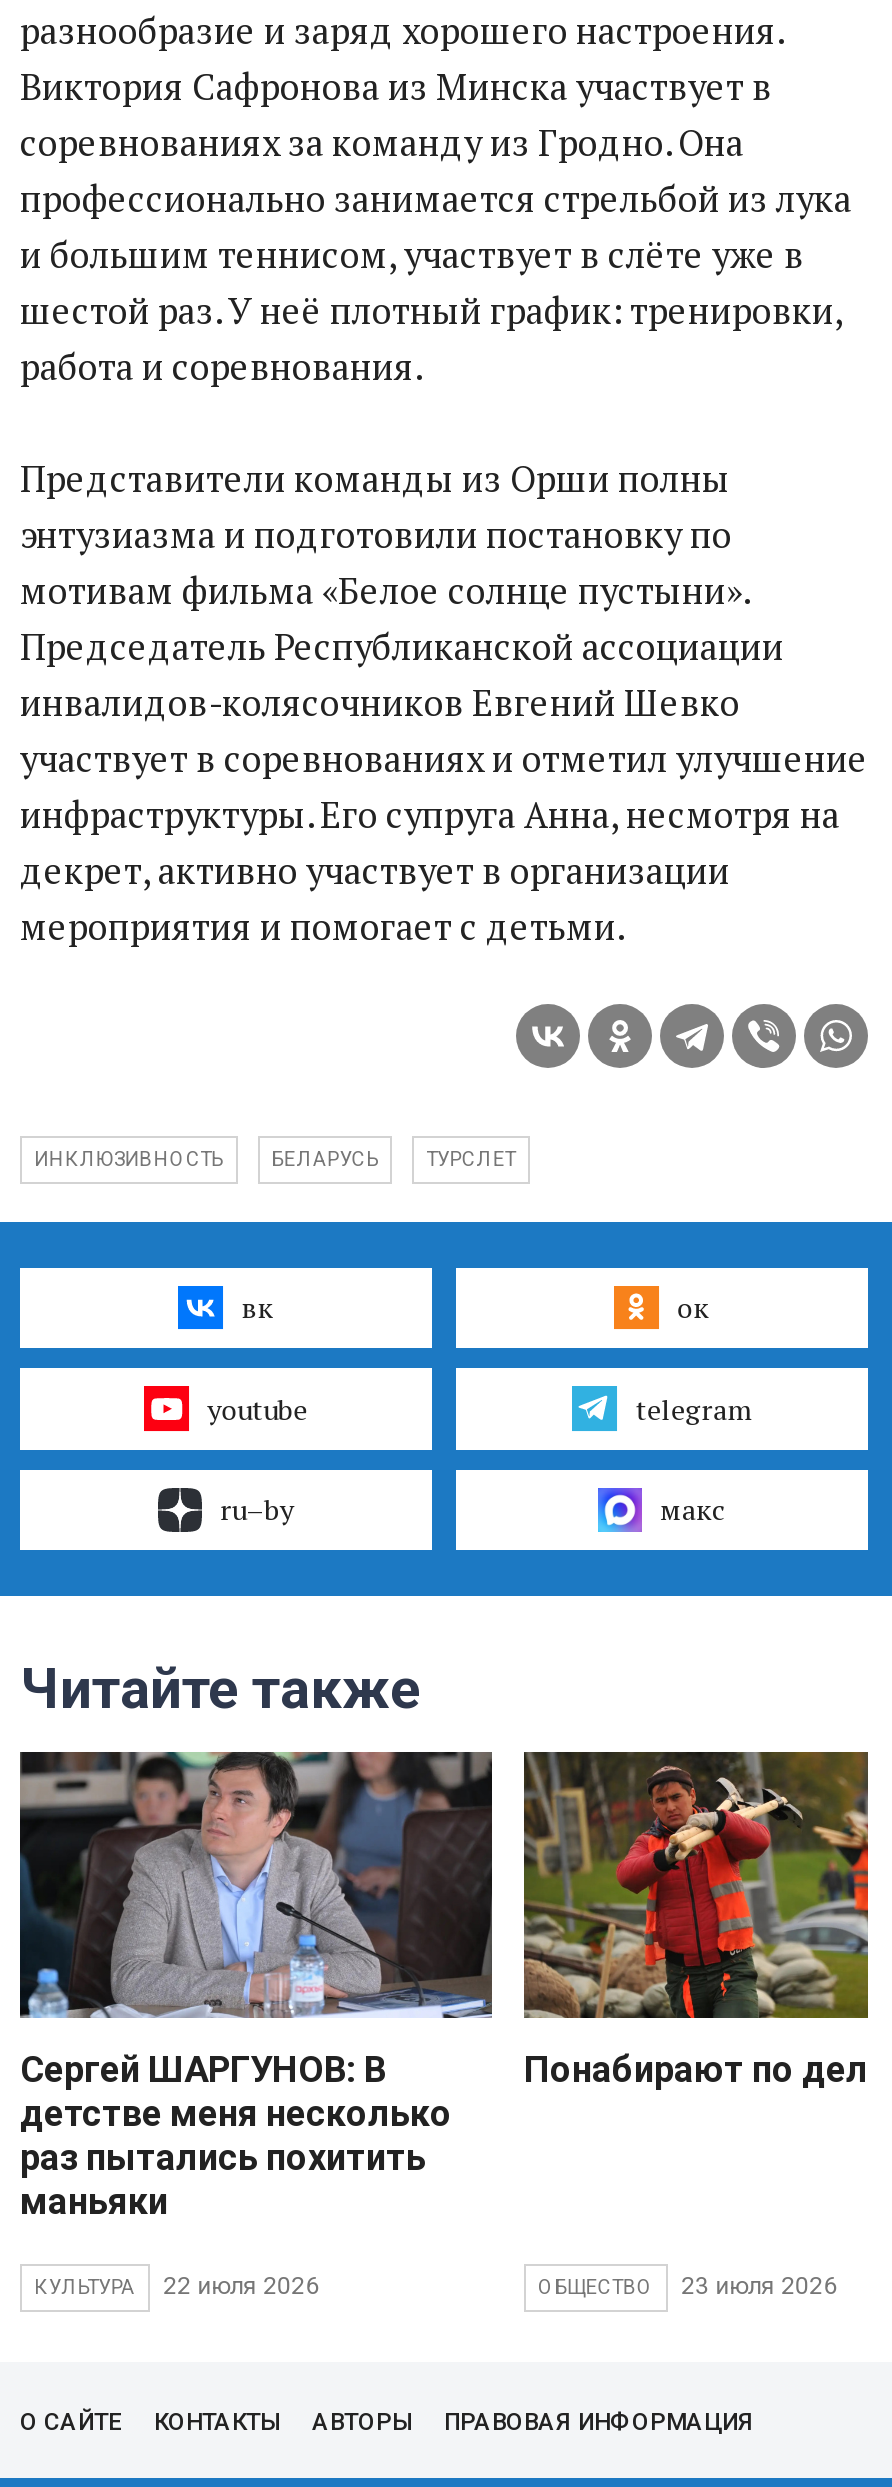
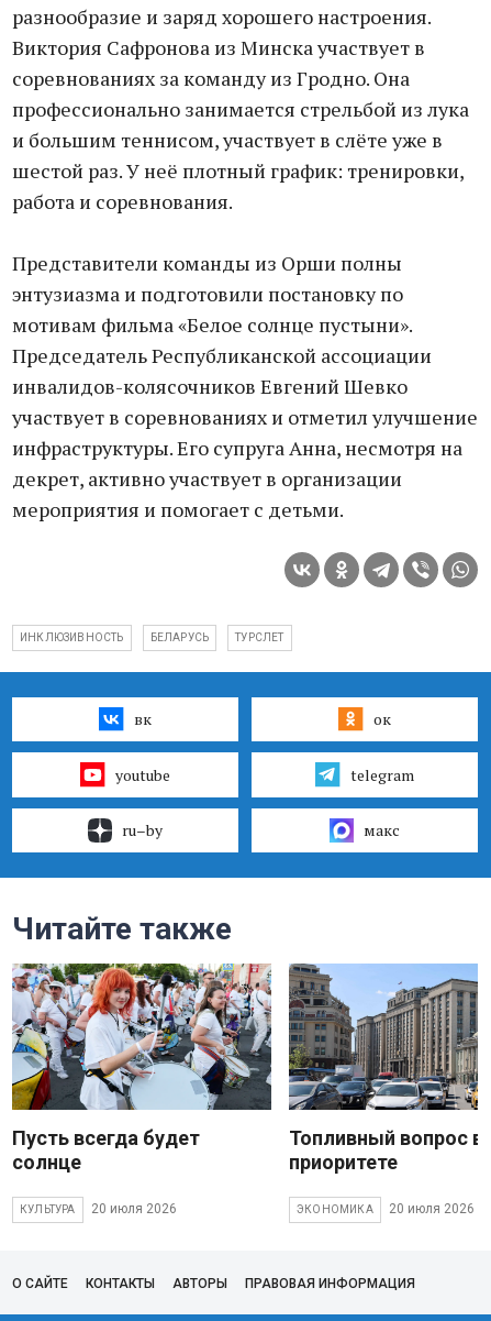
- [image]
- Сергей ШАРГУНОВ: В
- детстве меня несколько
- раз пытались похитить
- маньяки
+ [image]
+ Пусть всегда будет
+ солнце

- [image]
+ [image]

- Понабирают по делу
+ Топливный вопрос в
+ приоритете

- КУЛЬТУРА 22 июля 2026
+ КУЛЬТУРА 20 июля 2026

- ОБЩЕСТВО
- 23 июля 2026
+ ЭКОНОМИКА
+ 20 июля 2026
